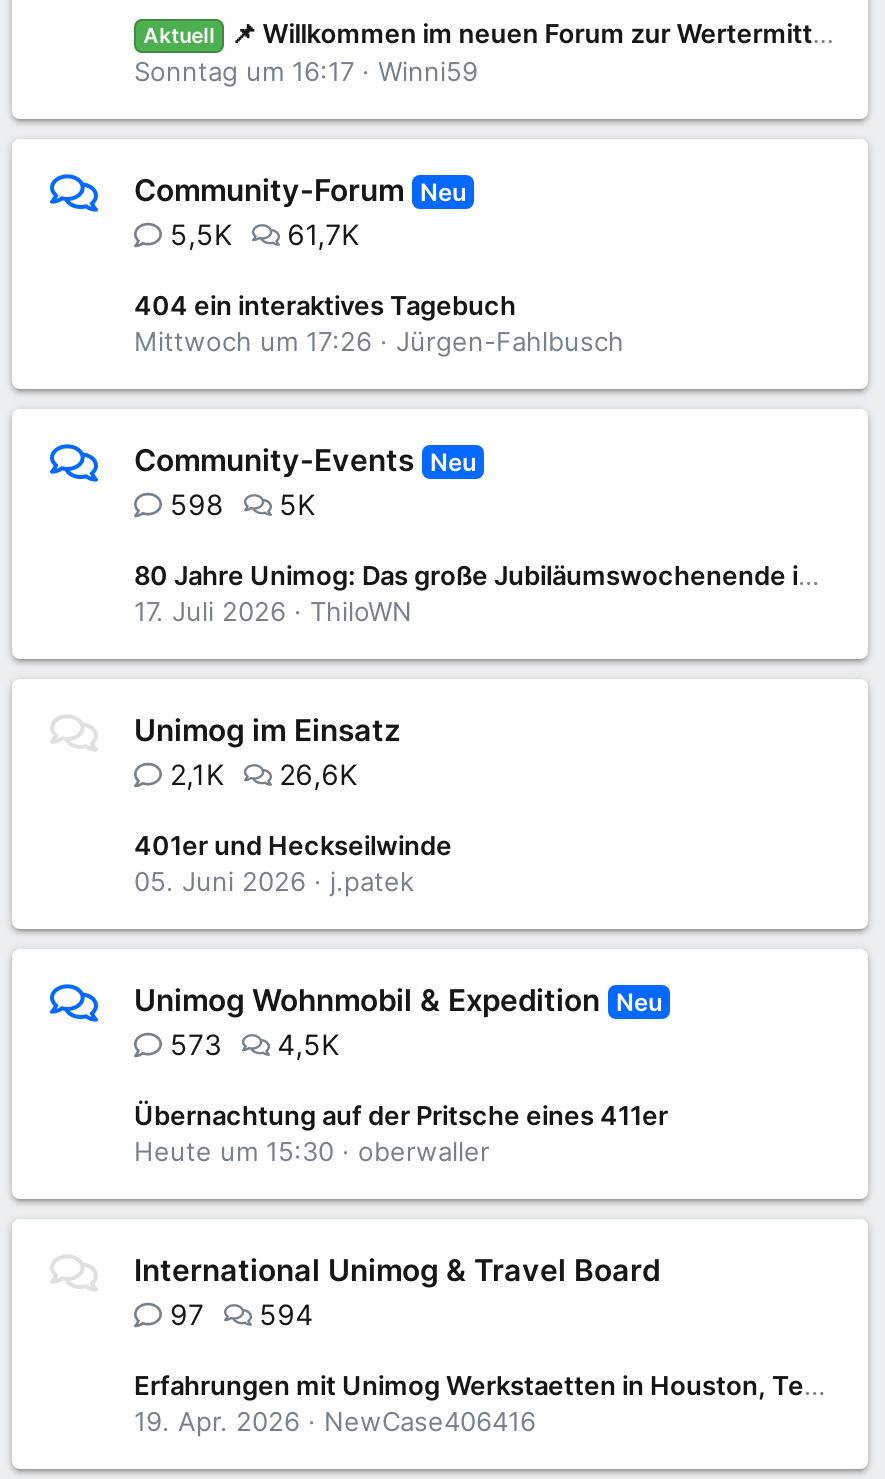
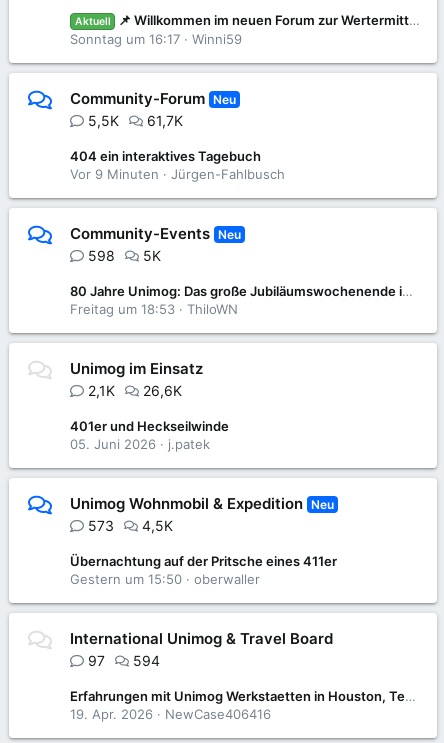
- Mittwoch um 17:26 Jürgen-Fahlbusch
+ Vor 9 Minuten Jürgen-Fahlbusch

- 17. Juli 2026 ThiloWN
+ Freitag um 18:53 ThiloWN

- Heute um 15:30 oberwaller
+ Gestern um 15:50 oberwaller
